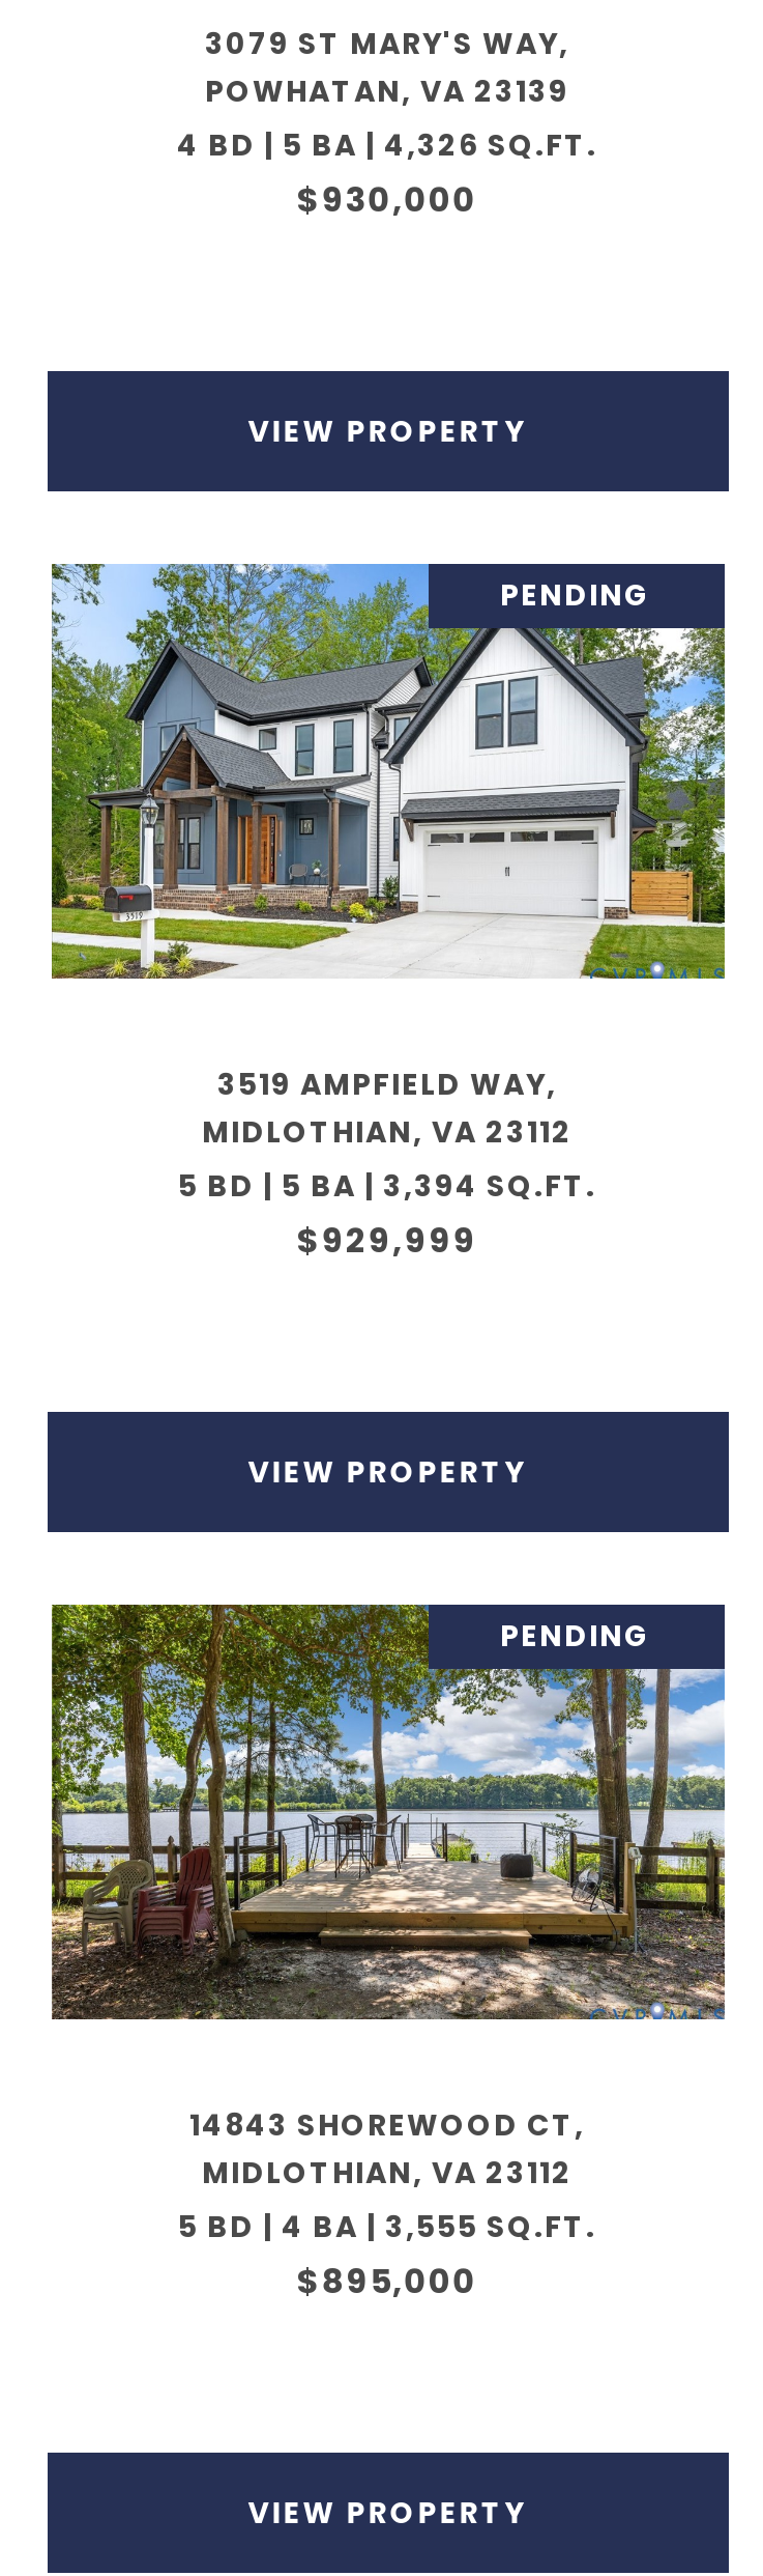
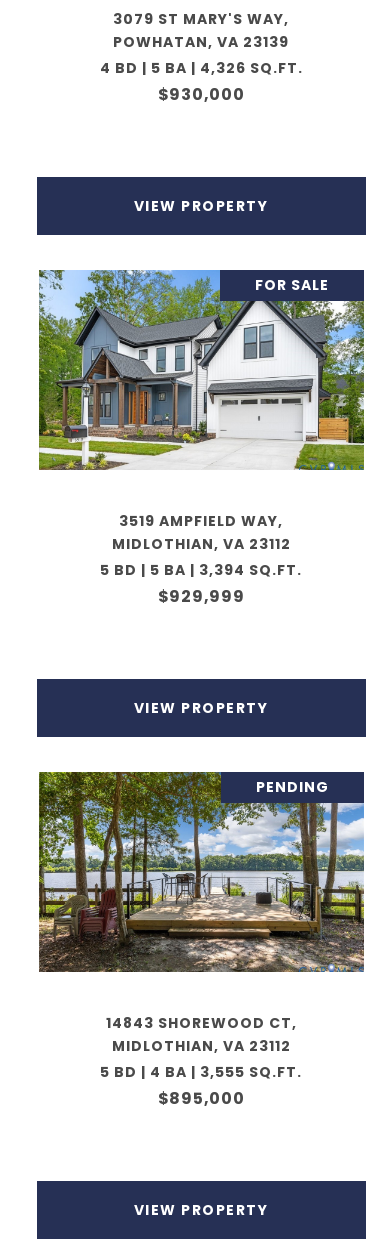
- PENDING
+ FOR SALE
